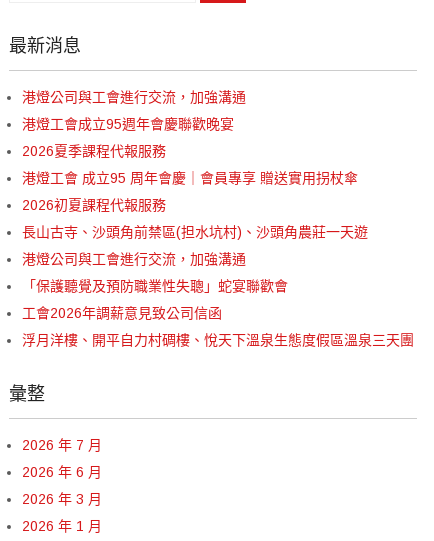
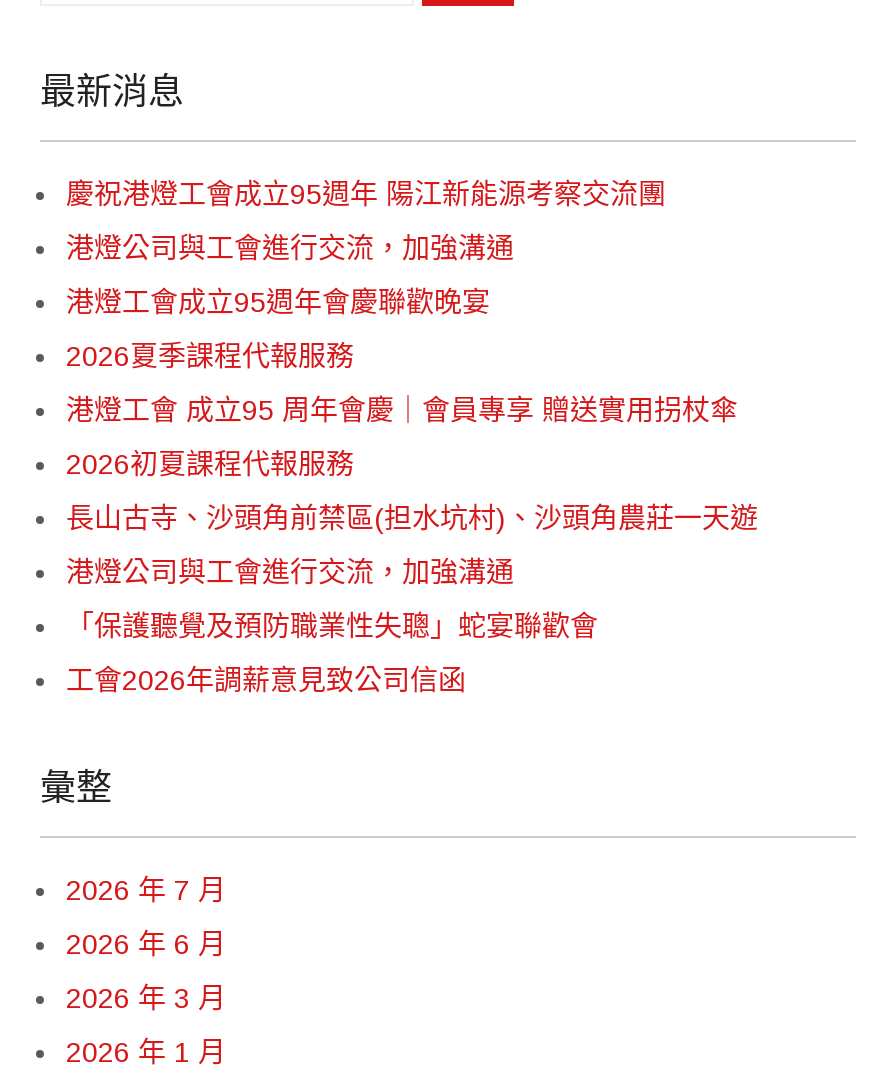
+ 慶祝港燈工會成立95週年 陽江新能源考察交流團

moved down: 港燈公司與工會進行交流，加強溝通 | 港燈工會成立95週年會慶聯歡晚宴 | 2026夏季課程代報服務 | ... | 「保護聽覺及預防職業性失聰」蛇宴聯歡會 | 工會2026年調薪意見致公司信函

- 浮月洋樓、開平自力村碉樓、悅天下溫泉生態度假區溫泉三天團
